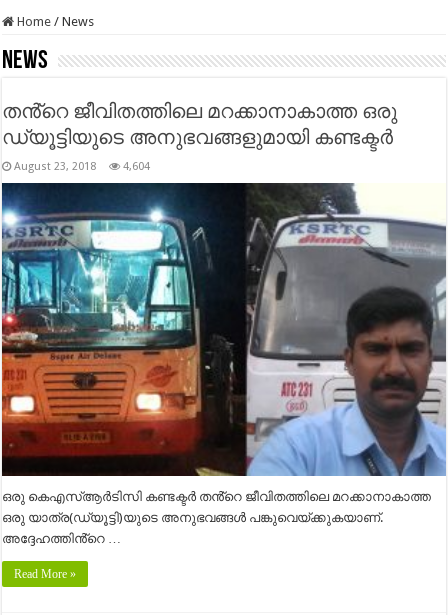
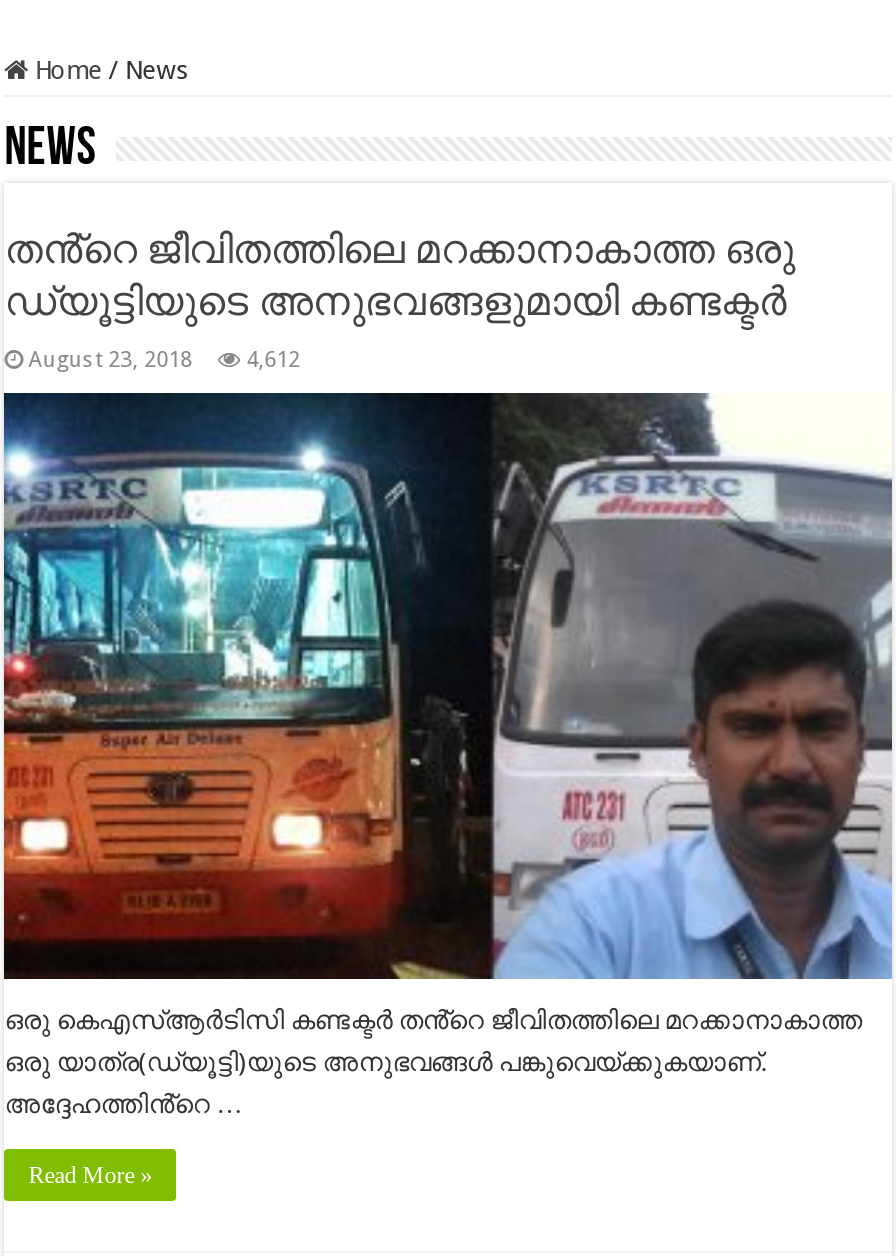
- 4,604
+ 4,612
